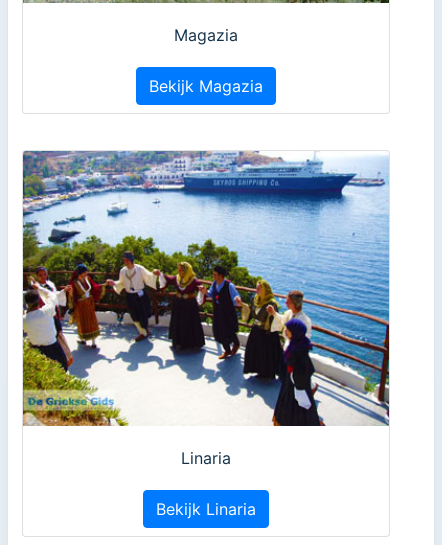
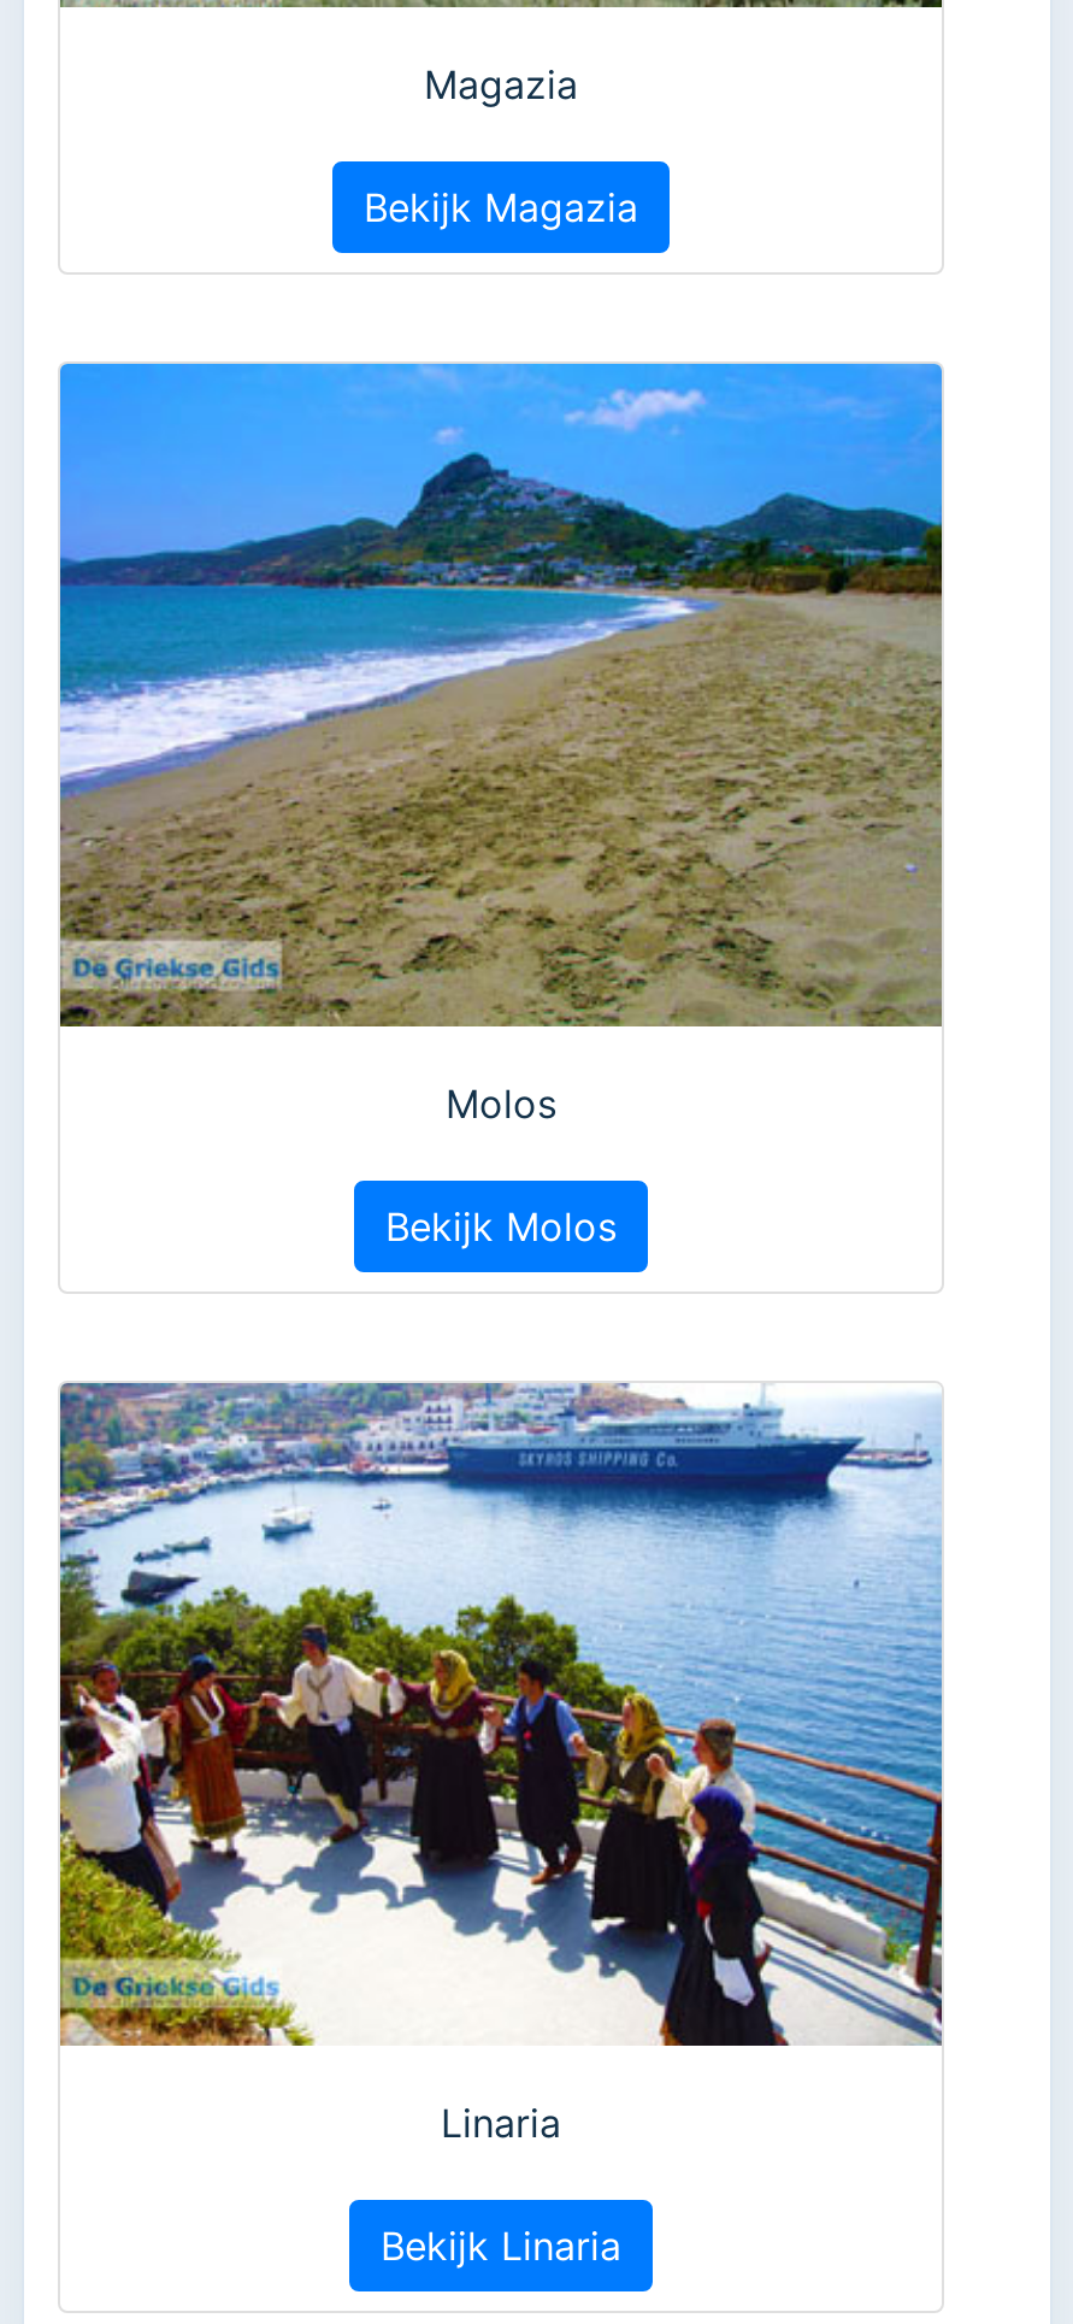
+ [image]
+ Molos
+ Bekijk Molos
